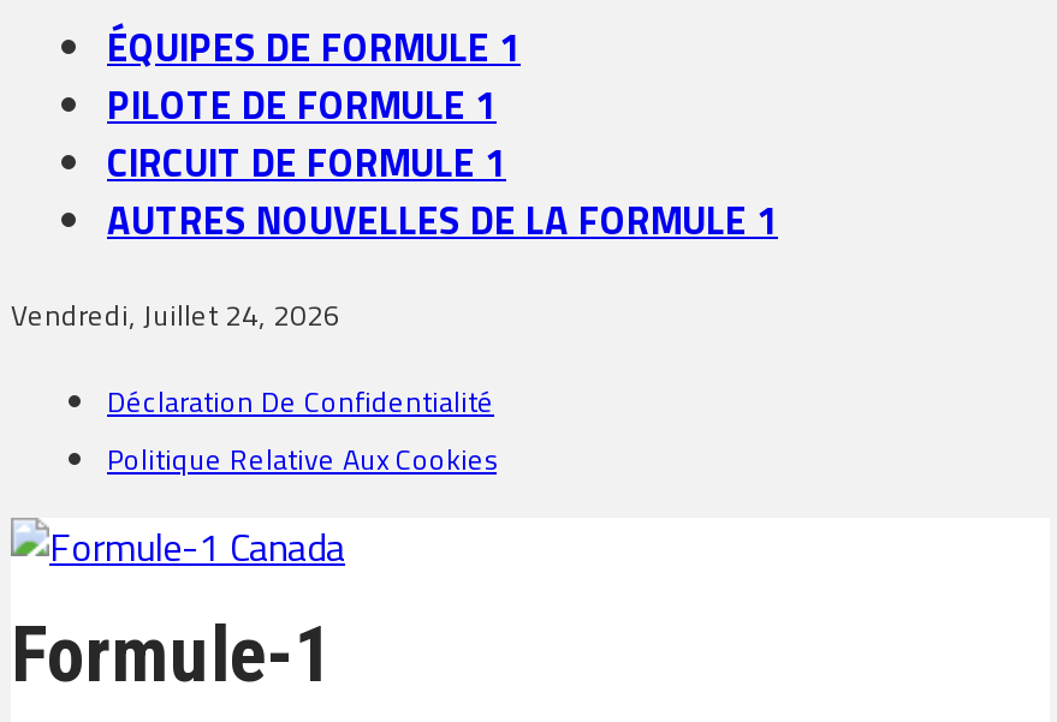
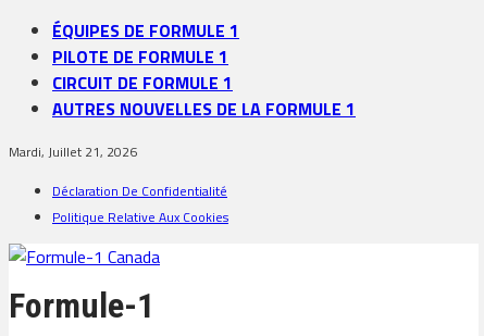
- Vendredi, Juillet 24, 2026
+ Mardi, Juillet 21, 2026
